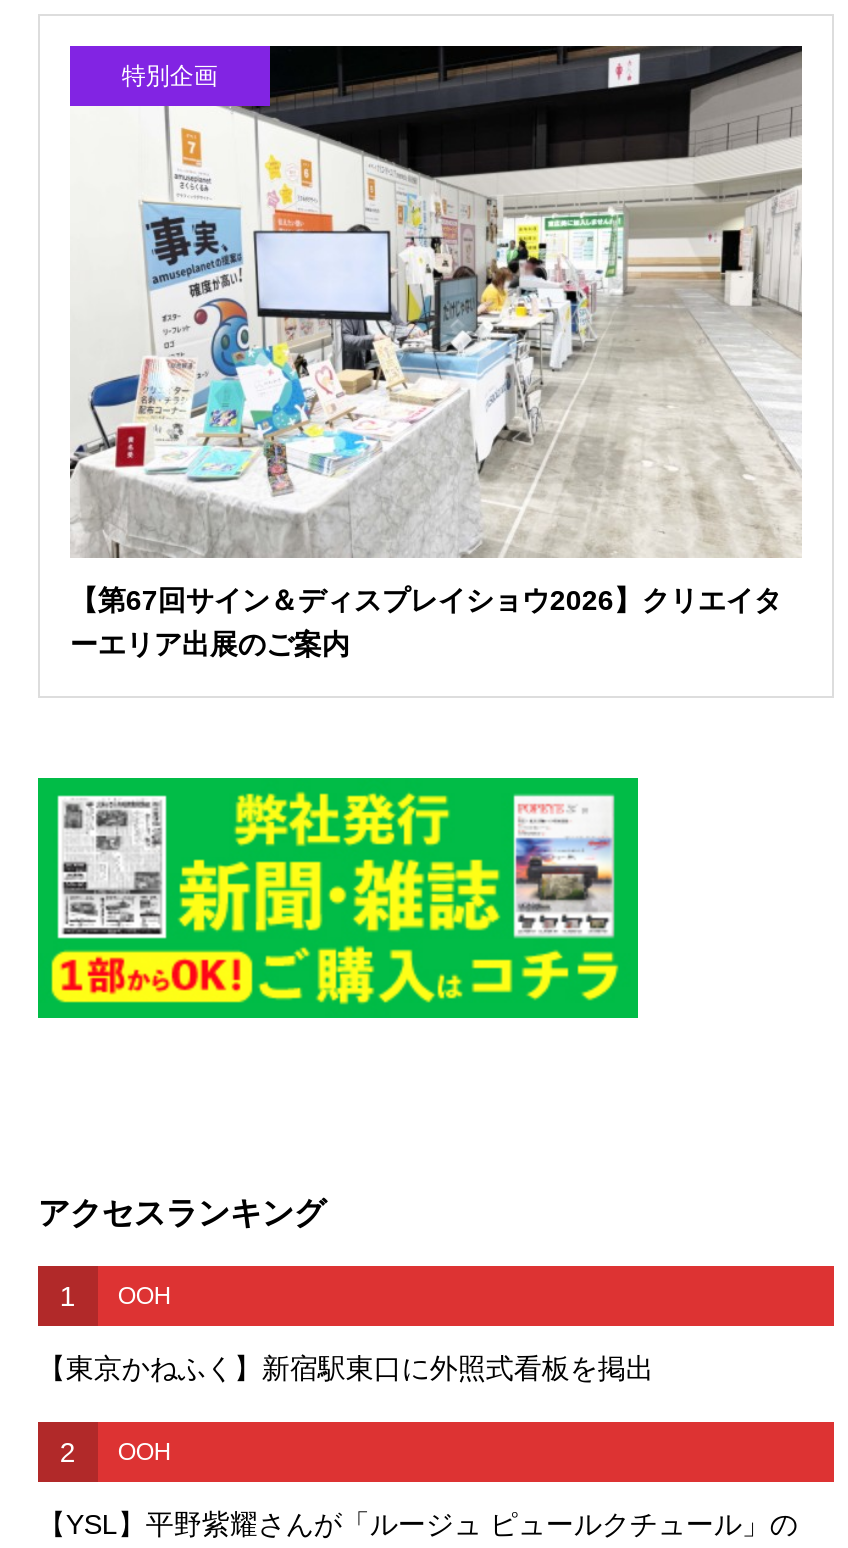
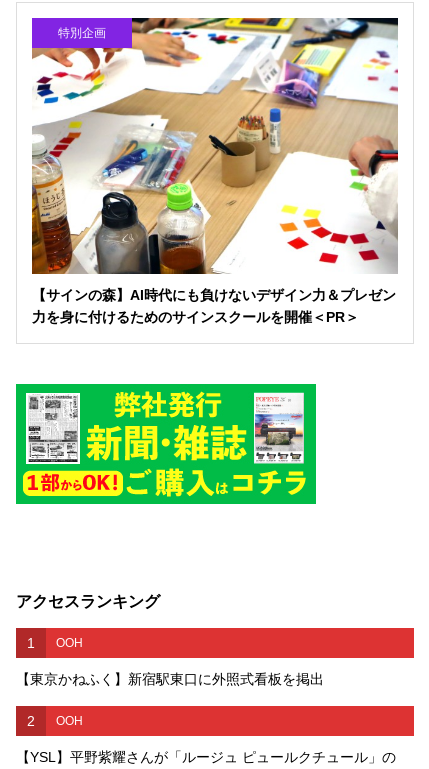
- [image]
- 【第67回サイン＆ディスプレイショウ2026】クリエイタ
- ーエリア出展のご案内
+ [image]
+ 【サインの森】AI時代にも負けないデザイン力＆プレゼン
+ 力を身に付けるためのサインスクールを開催＜PR＞
